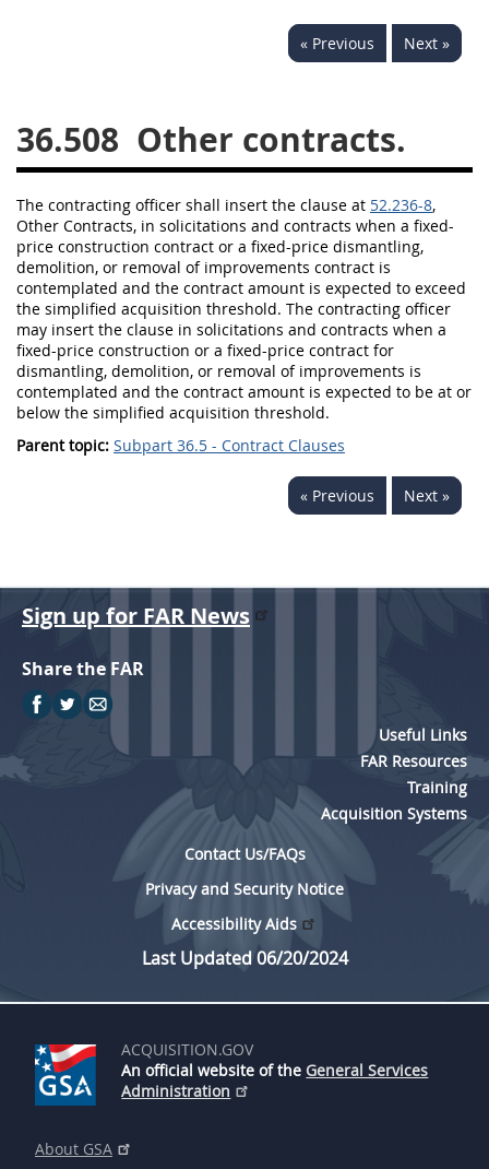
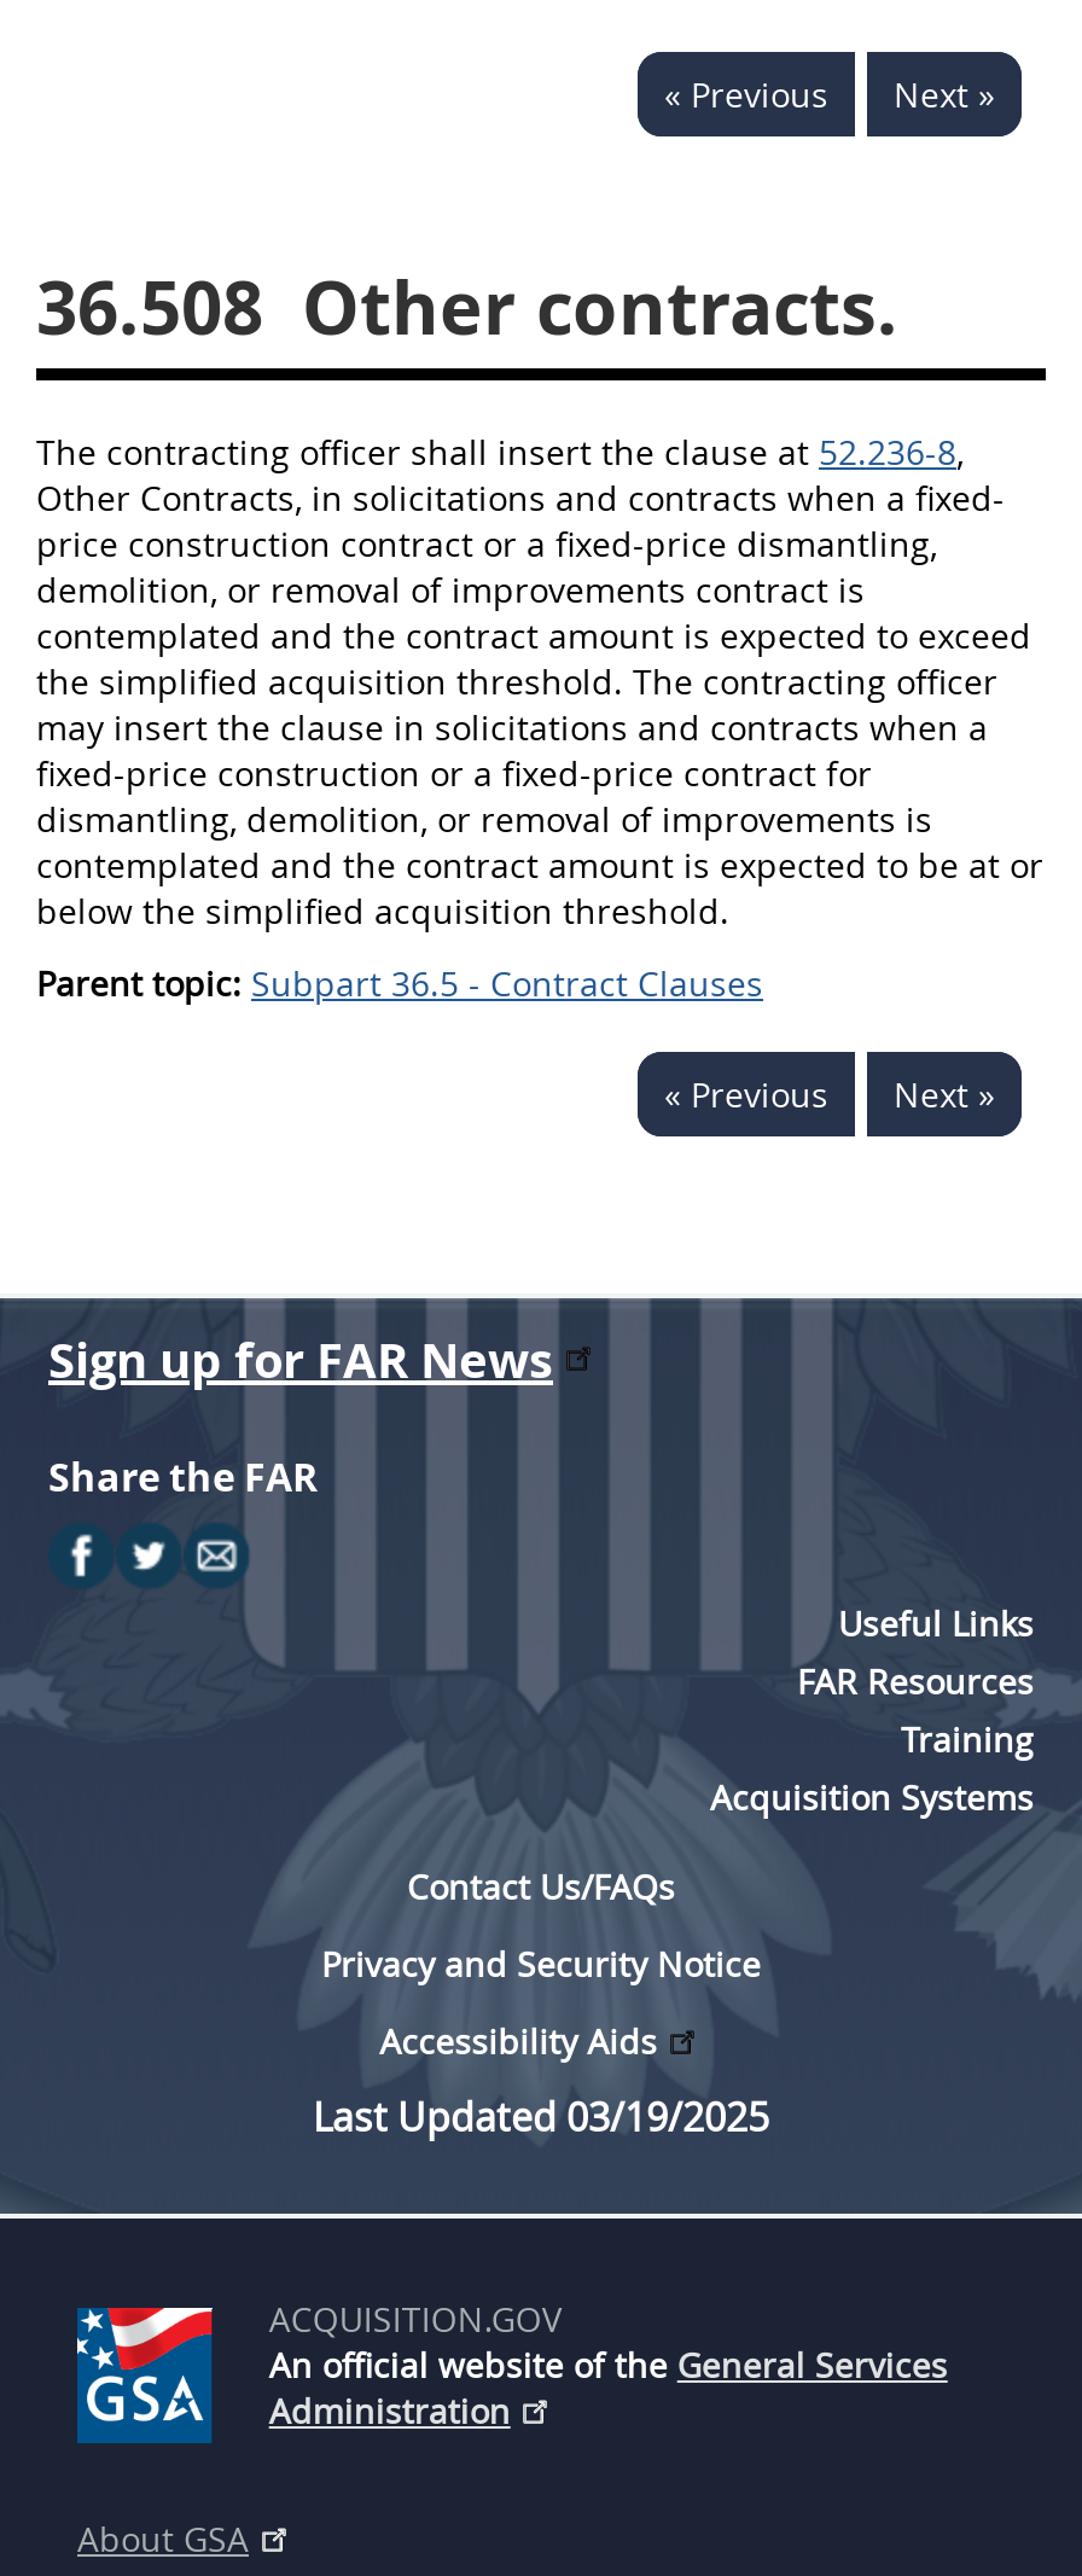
- Last Updated 06/20/2024
+ Last Updated 03/19/2025
